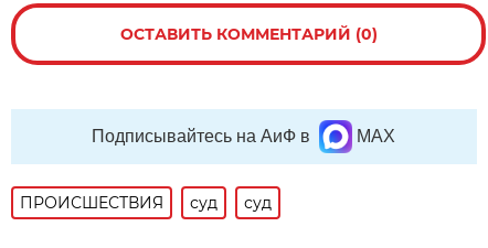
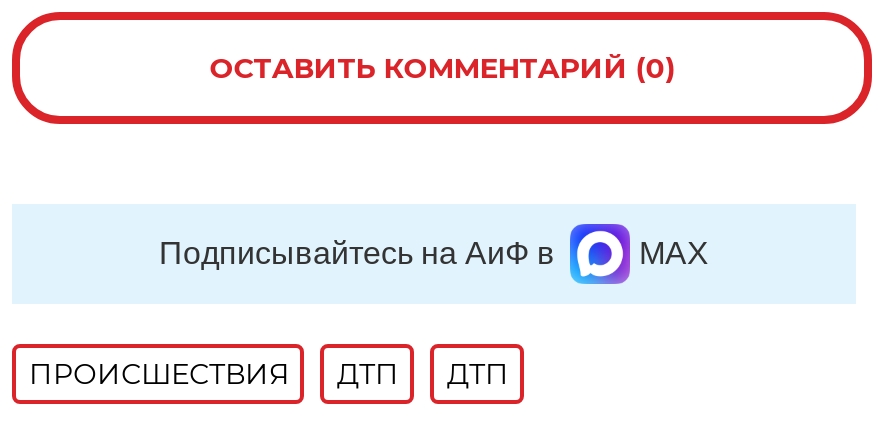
- суд
- суд
+ ДТП
+ ДТП
